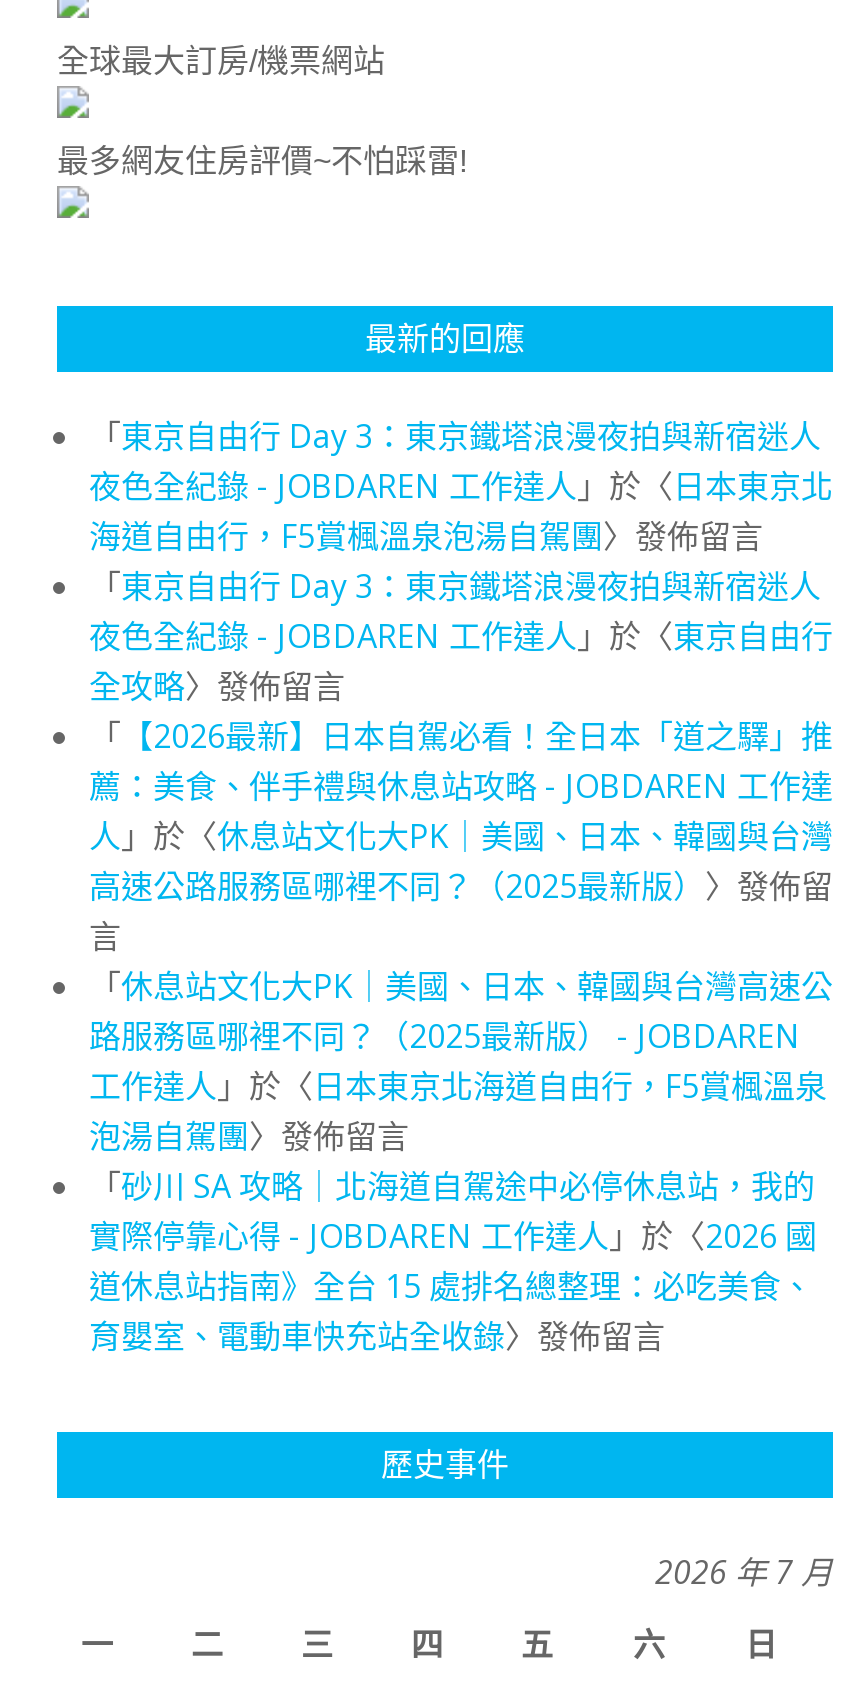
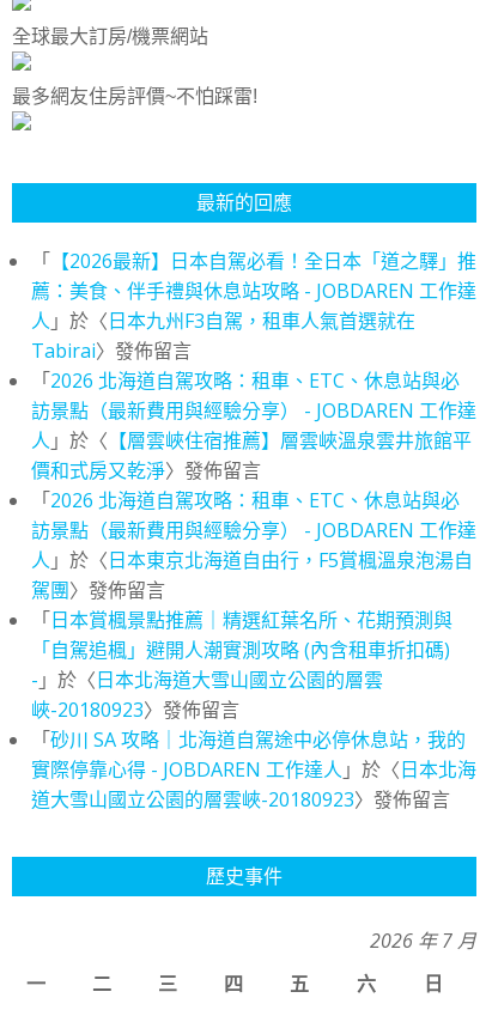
- 「東京自由行 Day 3：東京鐵塔浪漫夜拍與新宿迷人
- 夜色全紀錄 - JOBDAREN 工作達人」於〈日本東京北
- 海道自由行，F5賞楓溫泉泡湯自駕團〉發佈留言
- 「東京自由行 Day 3：東京鐵塔浪漫夜拍與新宿迷人
- 夜色全紀錄 - JOBDAREN 工作達人」於〈東京自由行
- 全攻略〉發佈留言

moved up: 「【2026最新】日本自駕必看！全日本「道之驛」推 | 薦：美食、伴手禮與休息站攻略 - JOBDAREN 工作達

- 人」於〈休息站文化大PK｜美國、日本、韓國與台灣
- 高速公路服務區哪裡不同？（2025最新版）〉發佈留
- 言
- 「休息站文化大PK｜美國、日本、韓國與台灣高速公
- 路服務區哪裡不同？（2025最新版） - JOBDAREN
- 工作達人」於〈日本東京北海道自由行，F5賞楓溫泉
- 泡湯自駕團〉發佈留言
+ 人」於〈日本九州F3自駕，租車人氣首選就在
+ Tabirai〉發佈留言
+ 「2026 北海道自駕攻略：租車、ETC、休息站與必
+ 訪景點（最新費用與經驗分享） - JOBDAREN 工作達
+ 人」於〈【層雲峽住宿推薦】層雲峽溫泉雲井旅館平
+ 價和式房又乾淨〉發佈留言
+ 「2026 北海道自駕攻略：租車、ETC、休息站與必
+ 訪景點（最新費用與經驗分享） - JOBDAREN 工作達
+ 人」於〈日本東京北海道自由行，F5賞楓溫泉泡湯自
+ 駕團〉發佈留言
+ 「日本賞楓景點推薦｜精選紅葉名所、花期預測與
+ 「自駕追楓」避開人潮實測攻略 (內含租車折扣碼)
+ -」於〈日本北海道大雪山國立公園的層雲
+ 峽-20180923〉發佈留言

moved down: 「砂川 SA 攻略｜北海道自駕途中必停休息站，我的

- 實際停靠心得 - JOBDAREN 工作達人」於〈2026 國
- 道休息站指南》全台 15 處排名總整理：必吃美食、
- 育嬰室、電動車快充站全收錄〉發佈留言
+ 實際停靠心得 - JOBDAREN 工作達人」於〈日本北海
+ 道大雪山國立公園的層雲峽-20180923〉發佈留言
